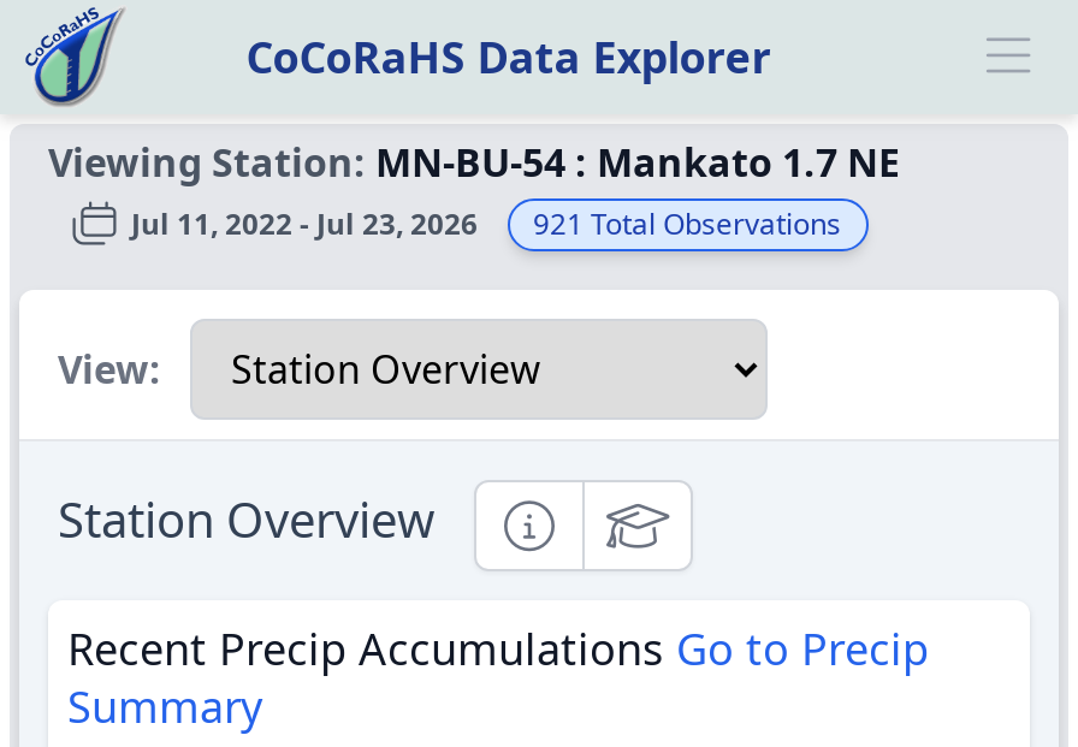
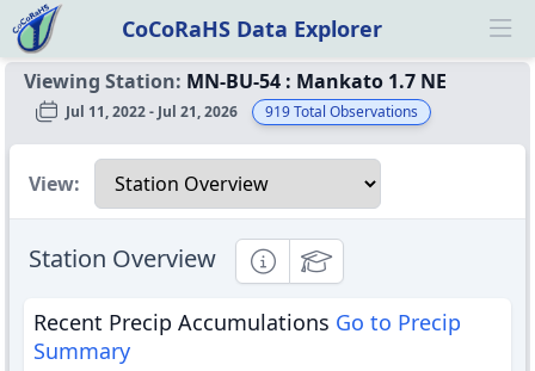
- Jul 11, 2022 - Jul 23, 2026
+ Jul 11, 2022 - Jul 21, 2026

- 921 Total Observations
+ 919 Total Observations
